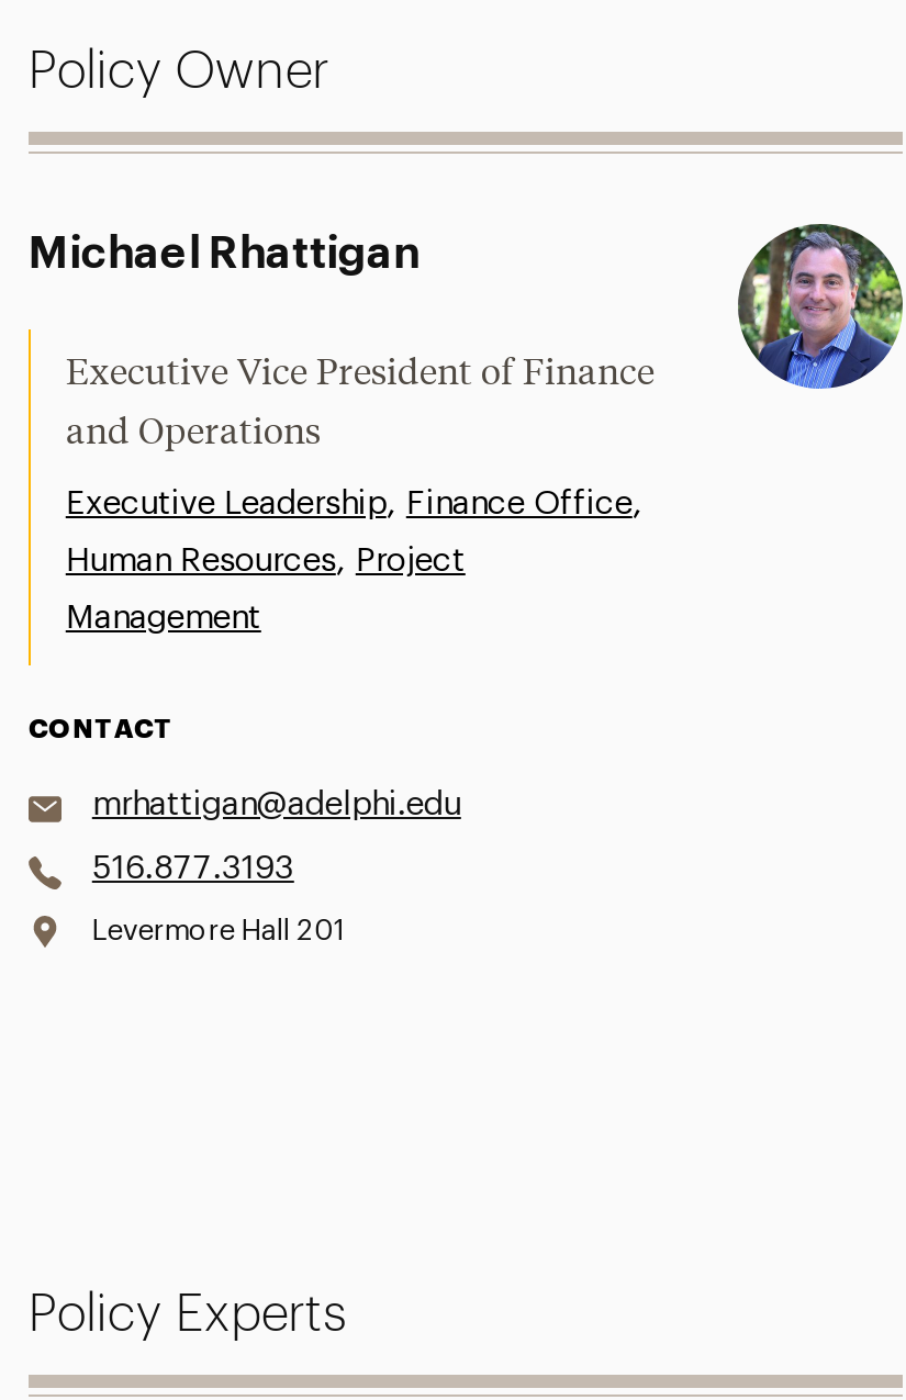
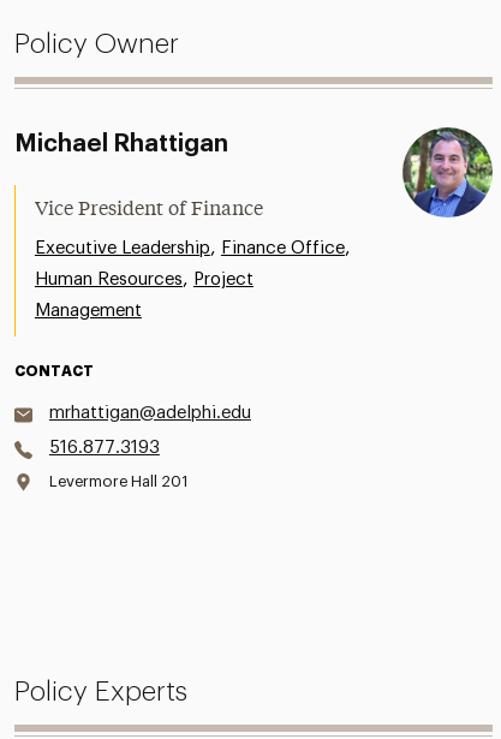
- Executive Vice President of Finance
- and Operations
+ Vice President of Finance
